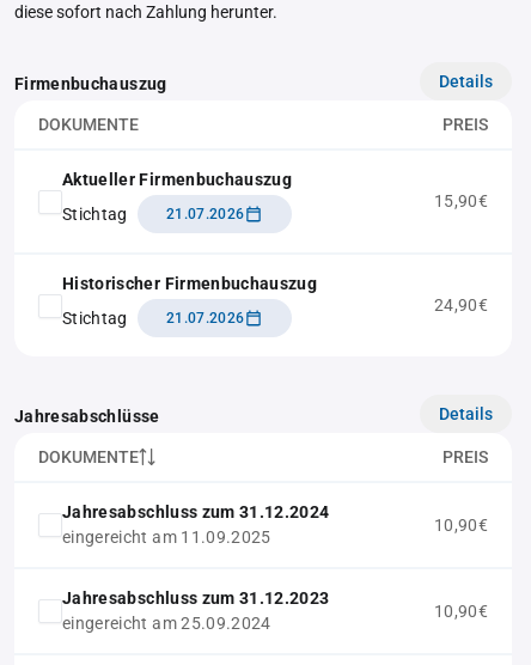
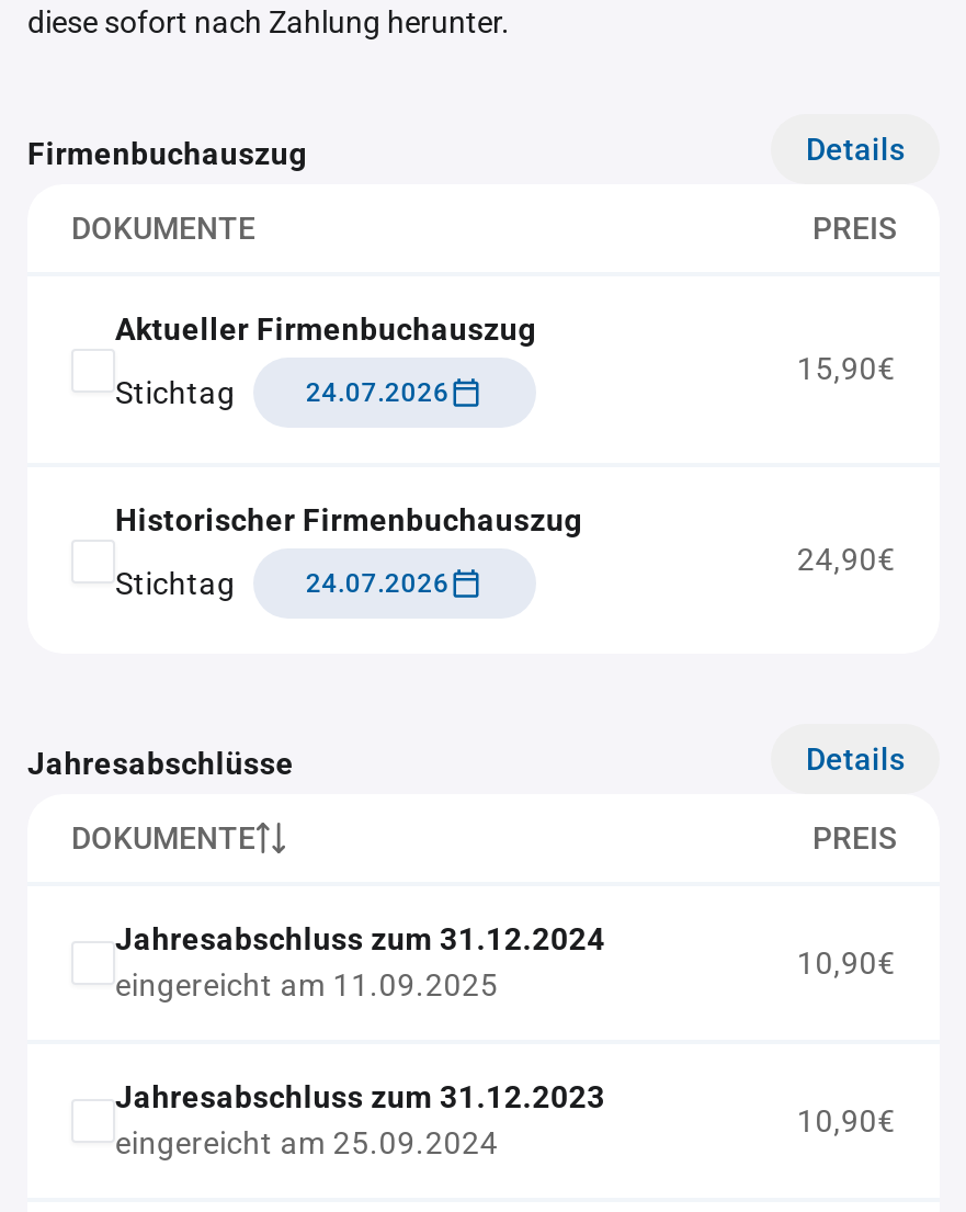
- 21.07.2026
+ 24.07.2026

- 21.07.2026
+ 24.07.2026
